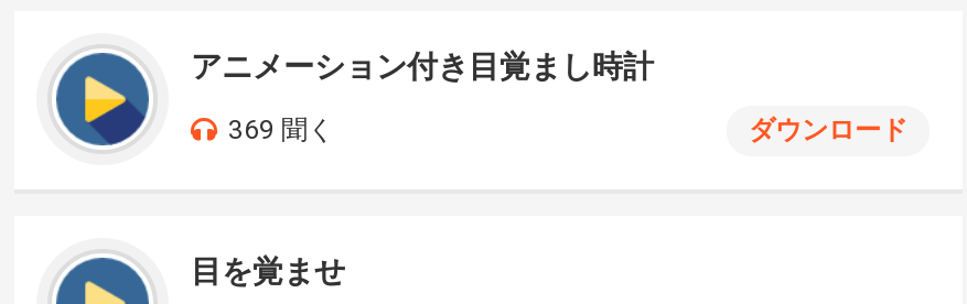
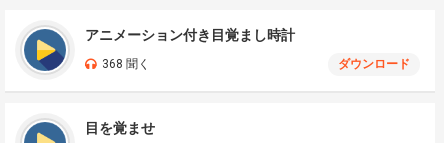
- 369 聞く
+ 368 聞く
